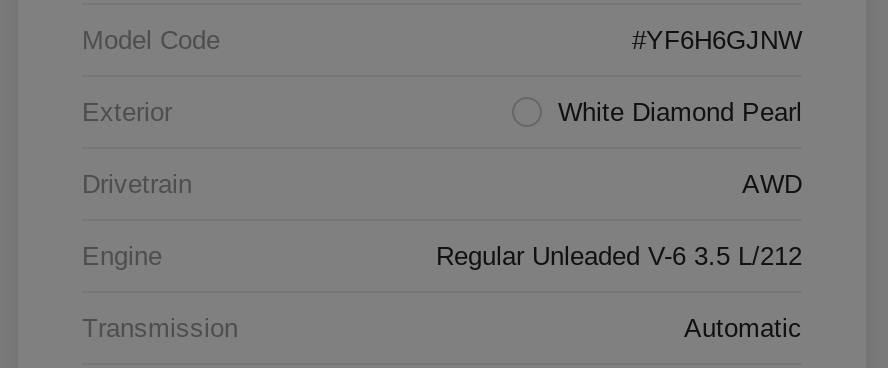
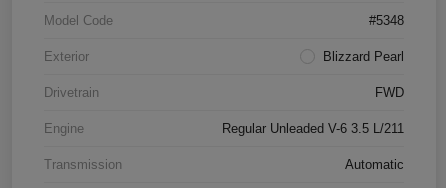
- #YF6H6GJNW
+ #5348

- White Diamond Pearl
+ Blizzard Pearl

- AWD
+ FWD

- Regular Unleaded V-6 3.5 L/212
+ Regular Unleaded V-6 3.5 L/211
